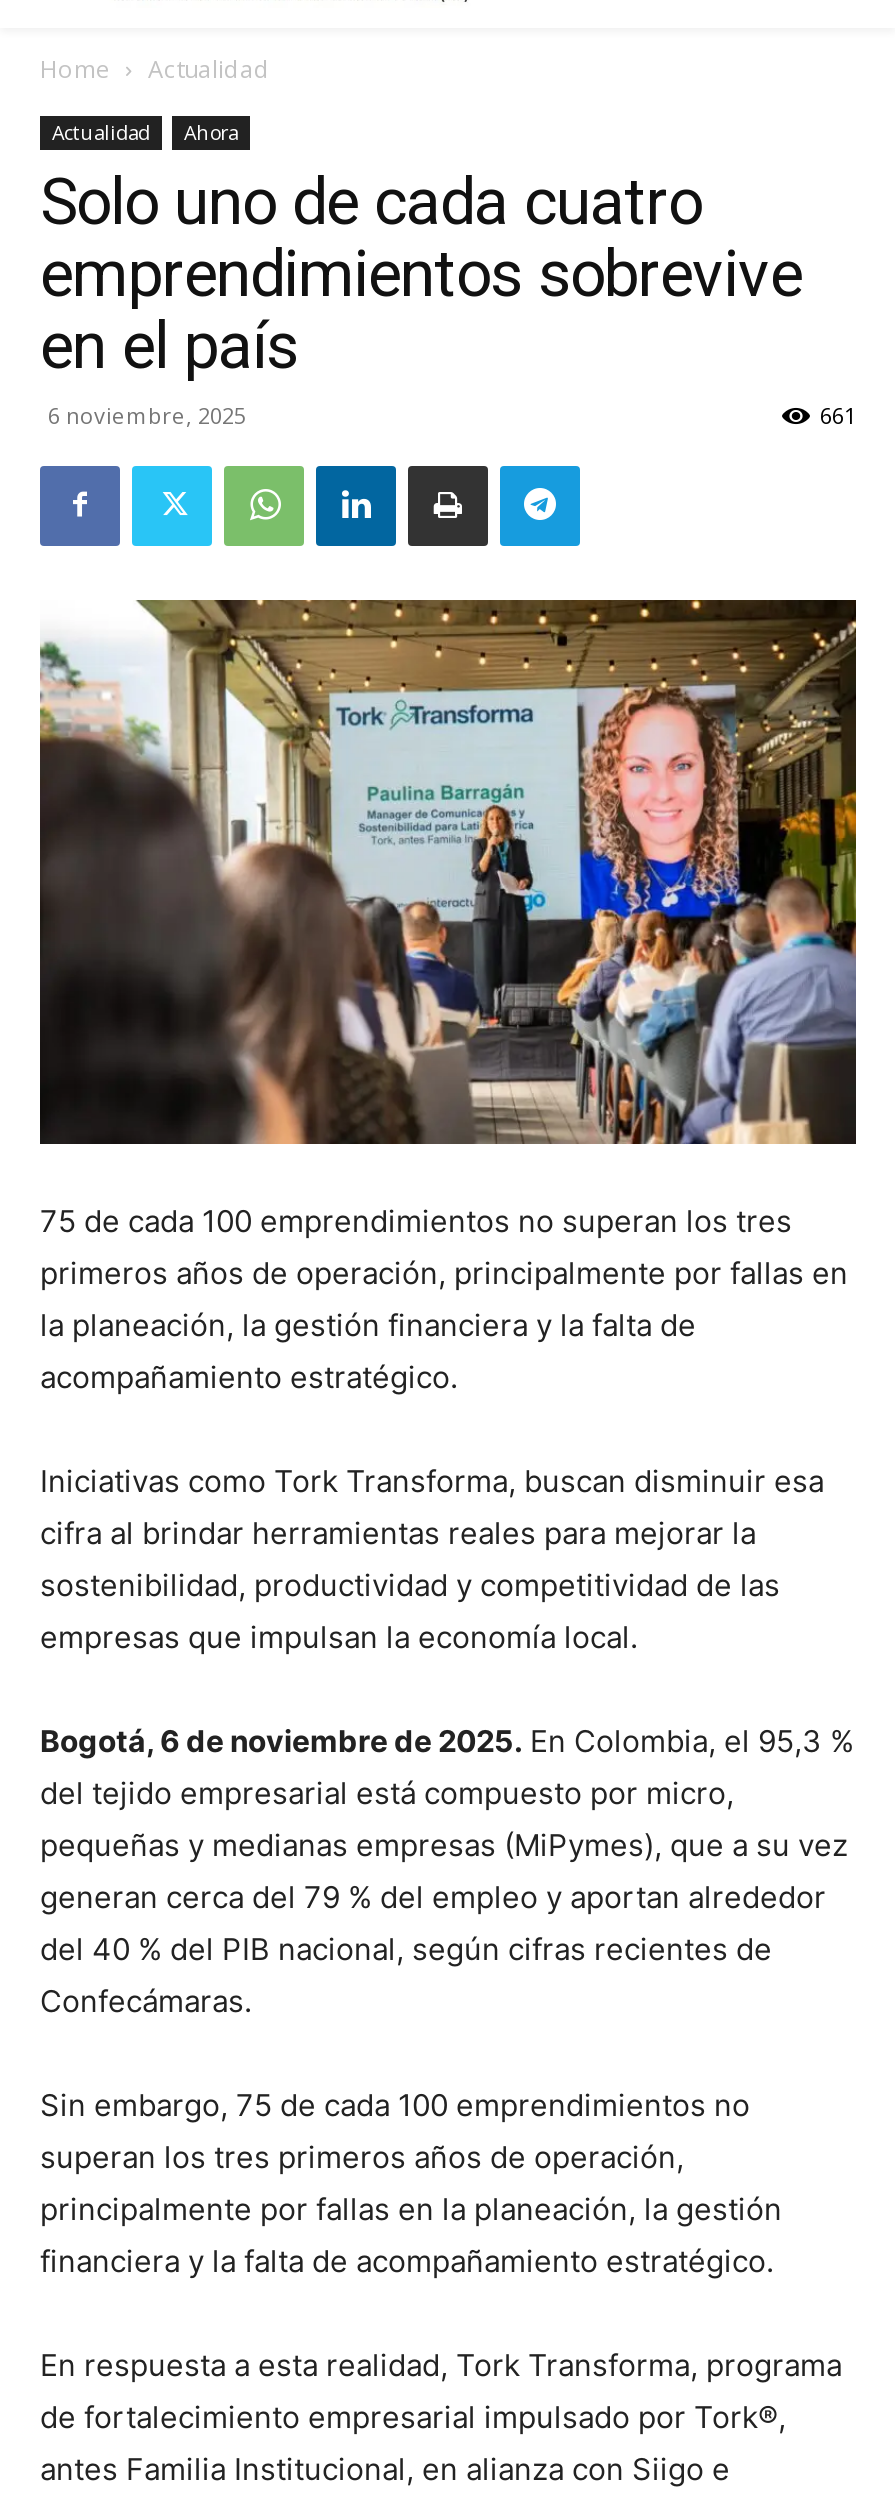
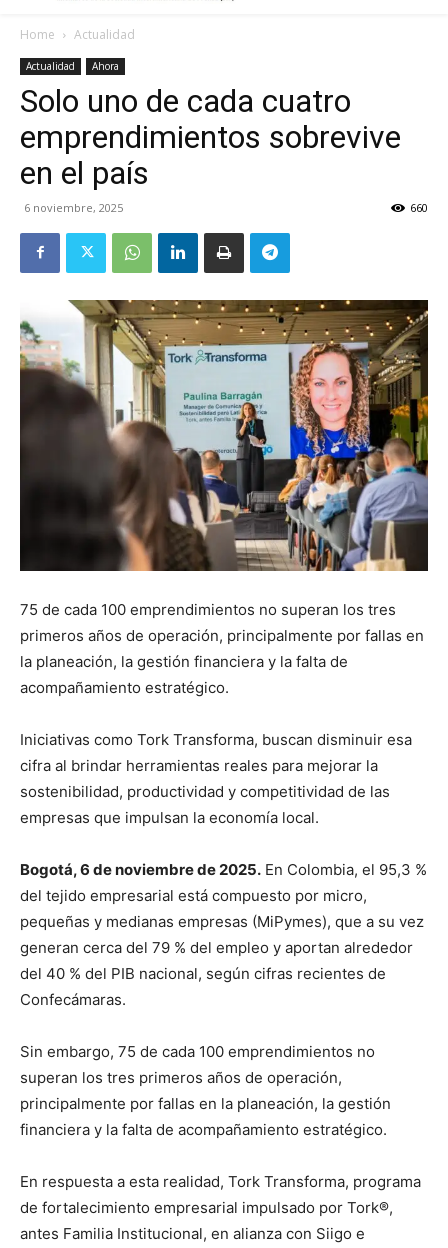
- 661
+ 660
